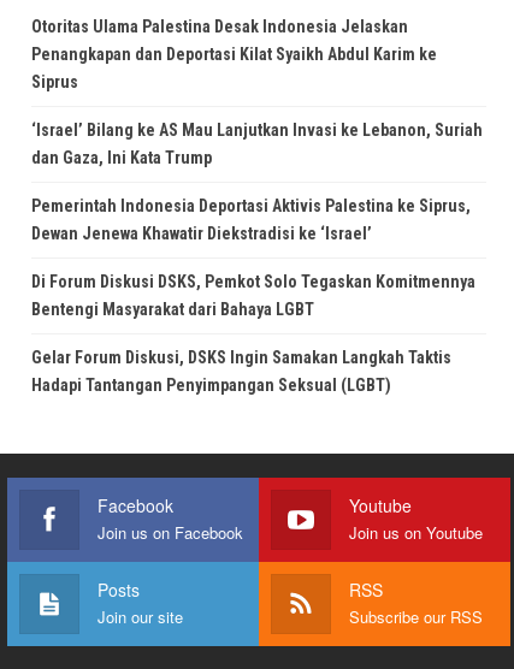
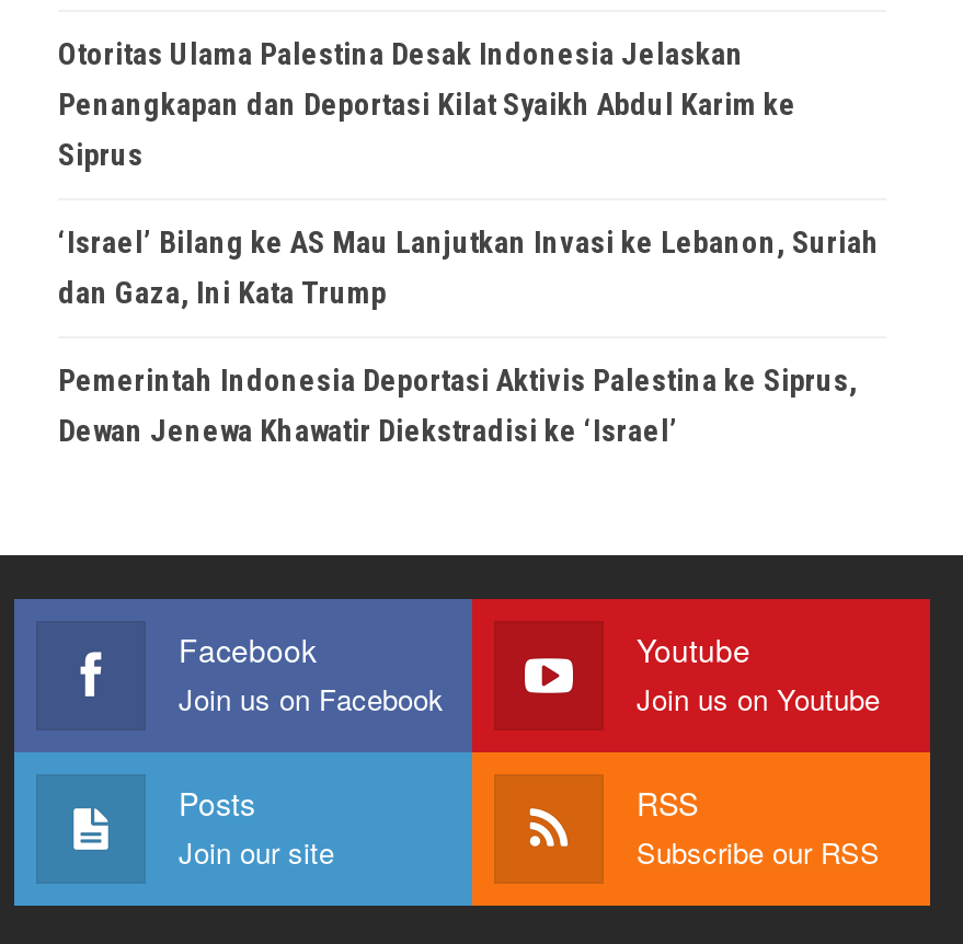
- Di Forum Diskusi DSKS, Pemkot Solo Tegaskan Komitmennya
- Bentengi Masyarakat dari Bahaya LGBT
- Gelar Forum Diskusi, DSKS Ingin Samakan Langkah Taktis
- Hadapi Tantangan Penyimpangan Seksual (LGBT)
